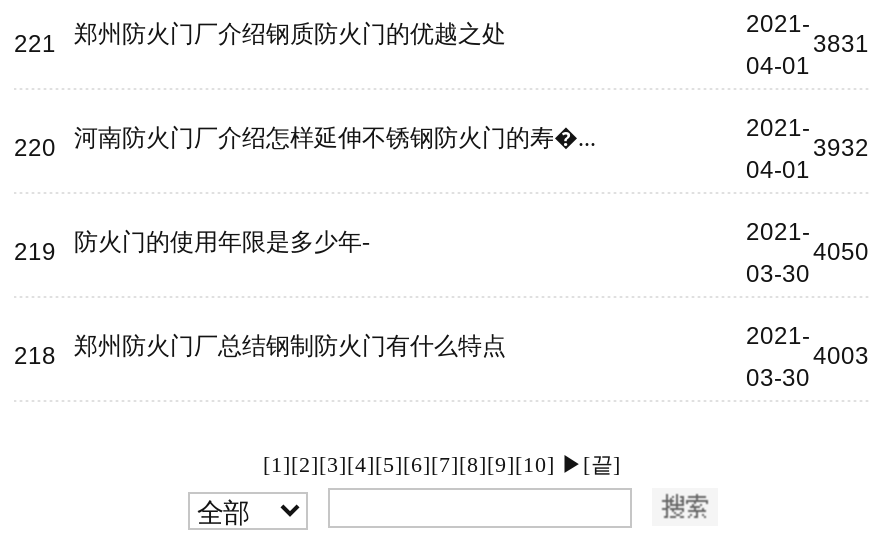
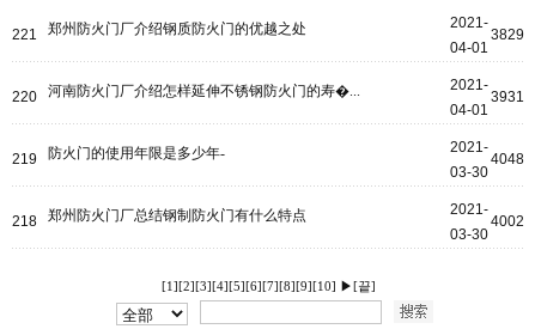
- 3831
+ 3829

- 3932
+ 3931

- 4050
+ 4048

- 4003
+ 4002
